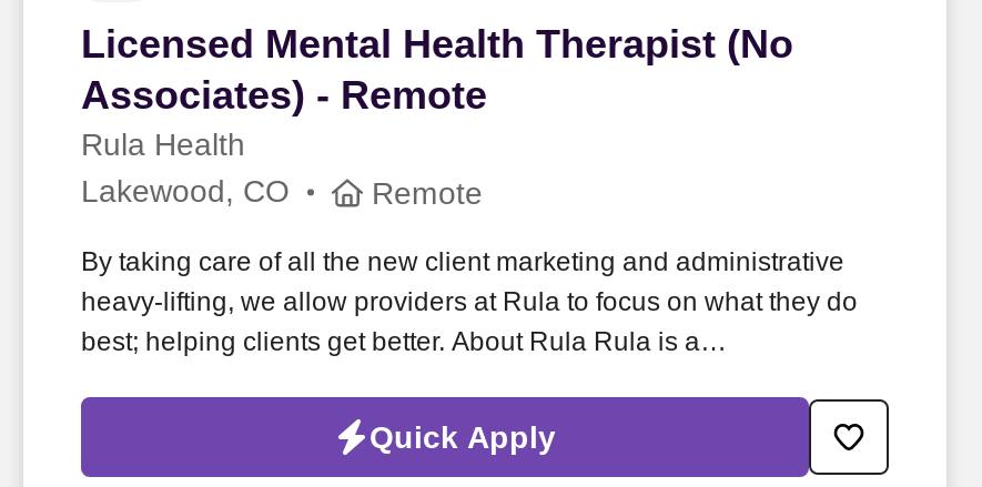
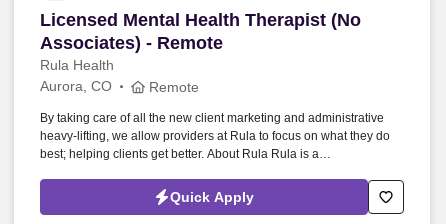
- Lakewood, CO
+ Aurora, CO
